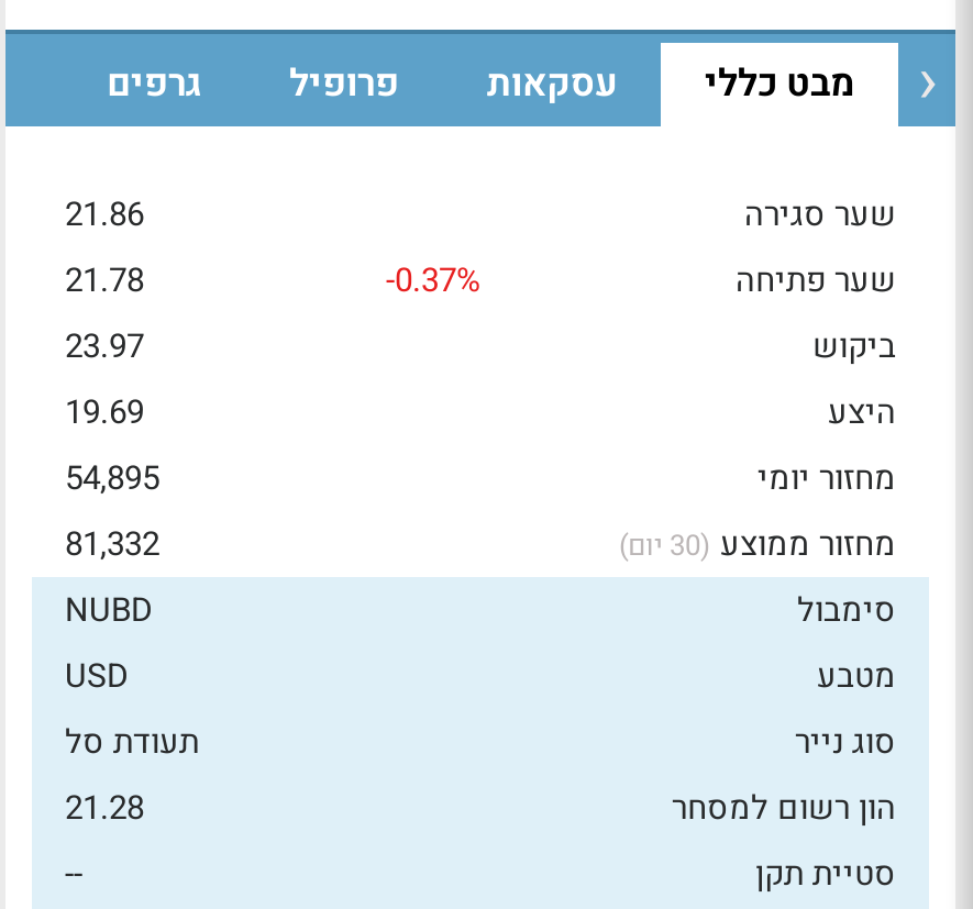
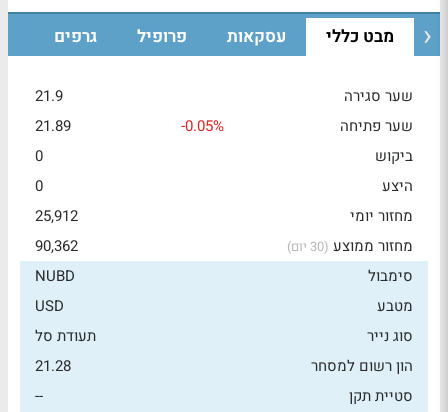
- 21.86
+ 21.9

- 21.78
+ 21.89

- -0.37%
+ -0.05%

- 23.97
+ 0

- 19.69
+ 0

- 54,895
+ 25,912

- 81,332
+ 90,362
